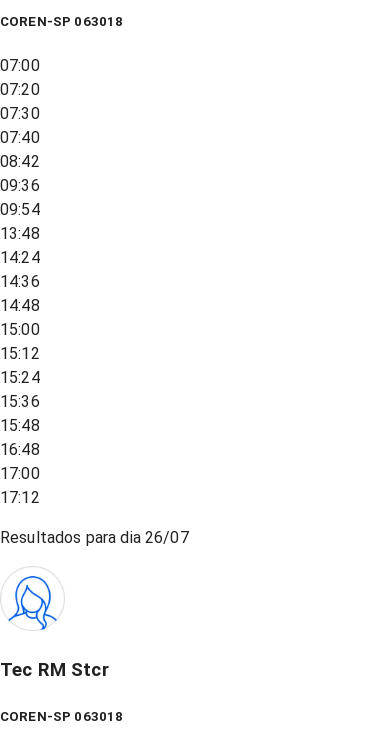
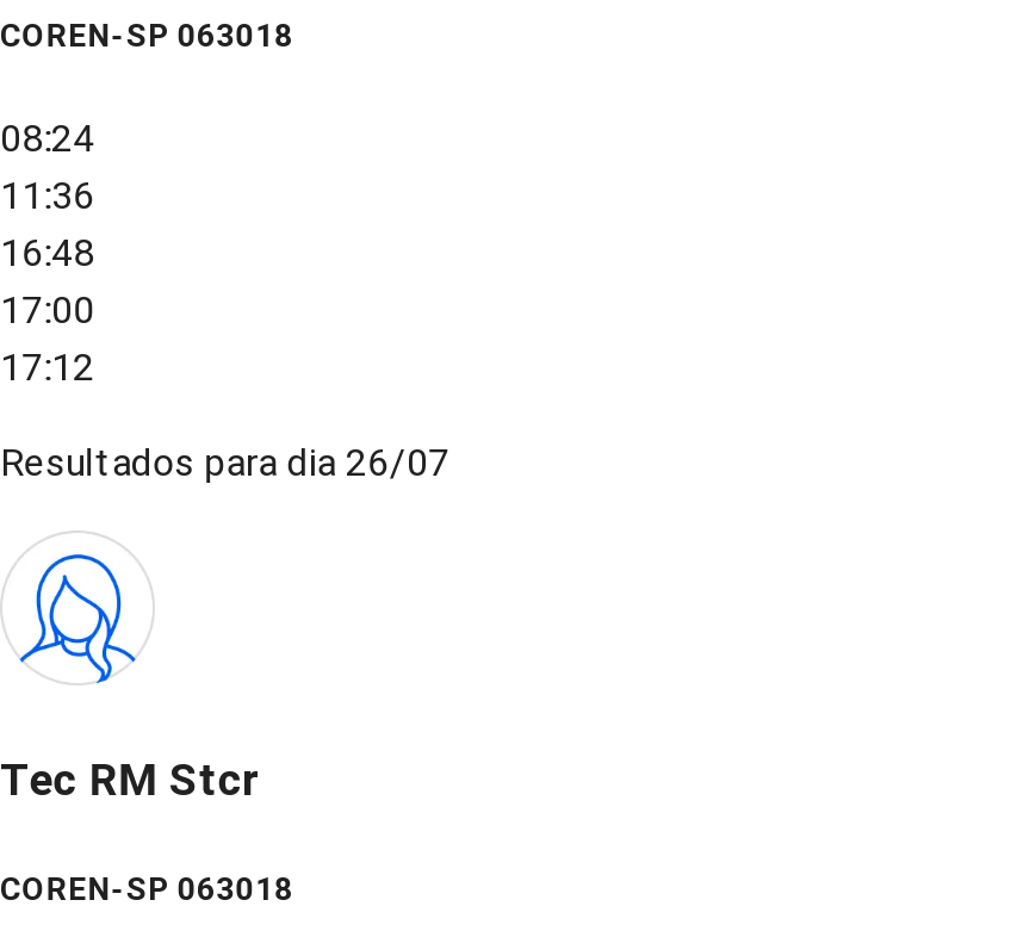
- 07:00
- 07:20
- 07:30
- 07:40
- 08:42
- 09:36
- 09:54
- 13:48
- 14:24
- 14:36
- 14:48
- 15:00
- 15:12
- 15:24
- 15:36
- 15:48
+ 08:24
+ 11:36
